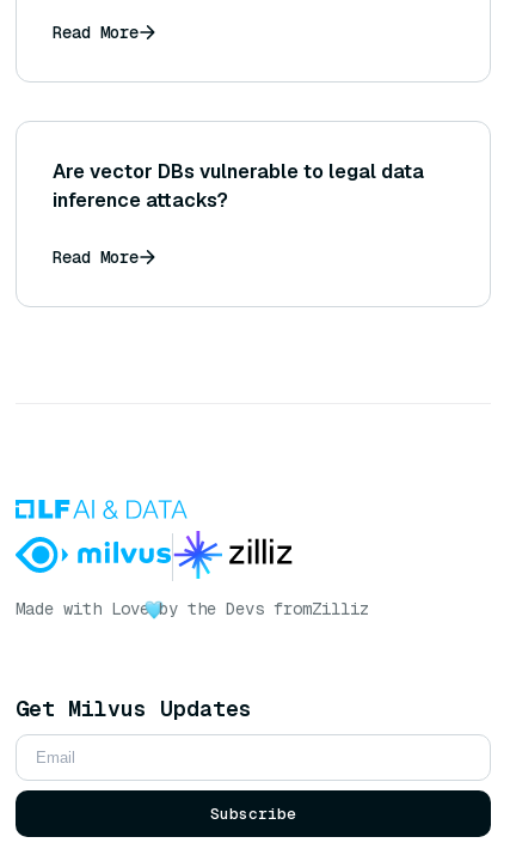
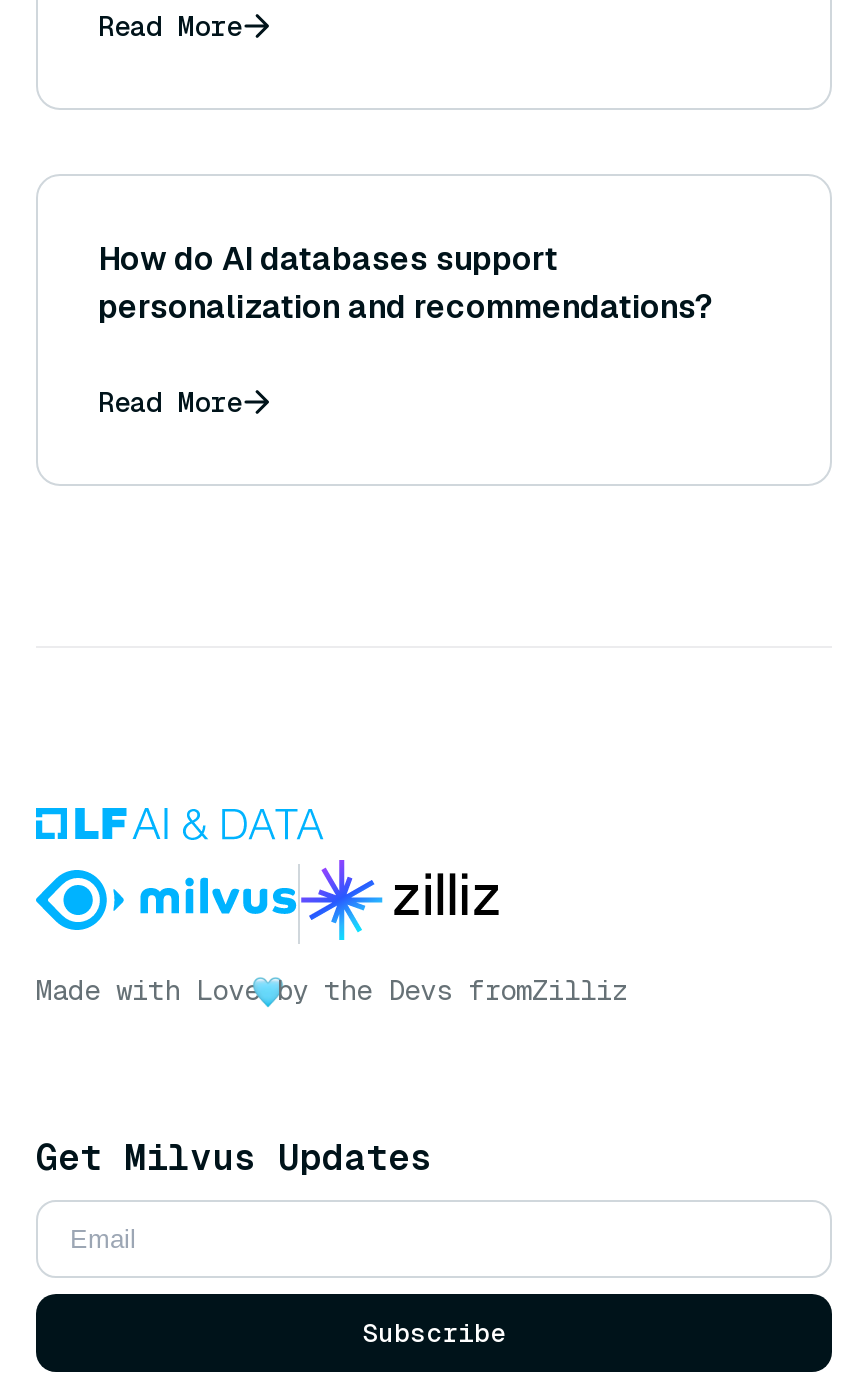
- Are vector DBs vulnerable to legal data
- inference attacks?
+ How do AI databases support
+ personalization and recommendations?
